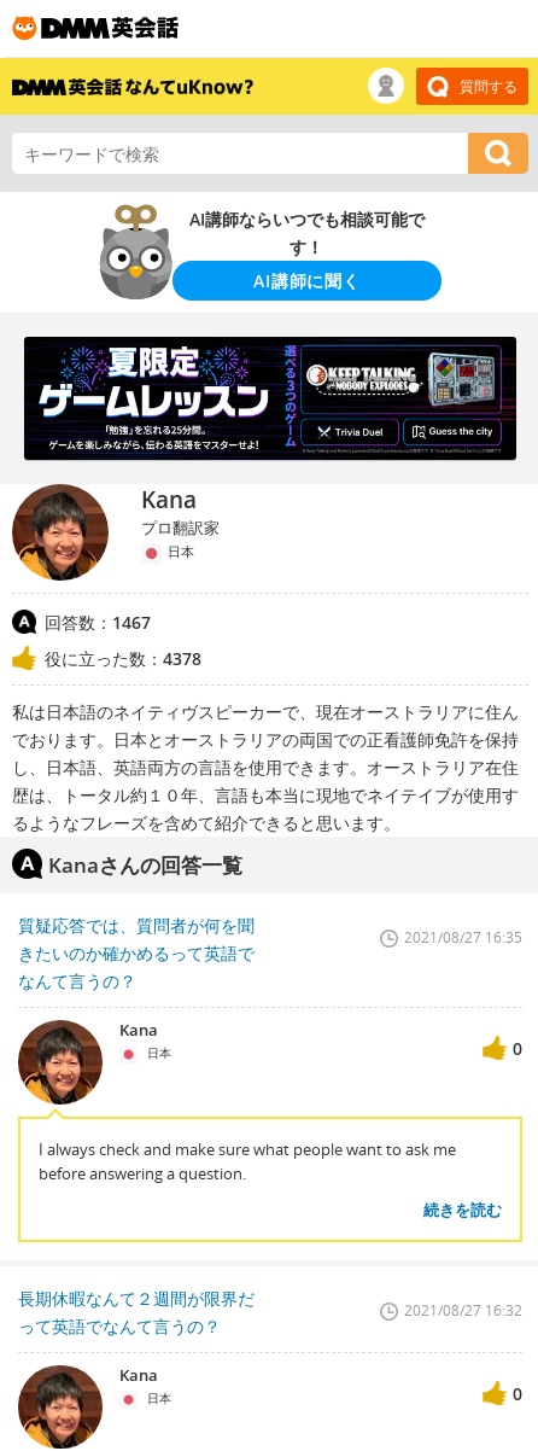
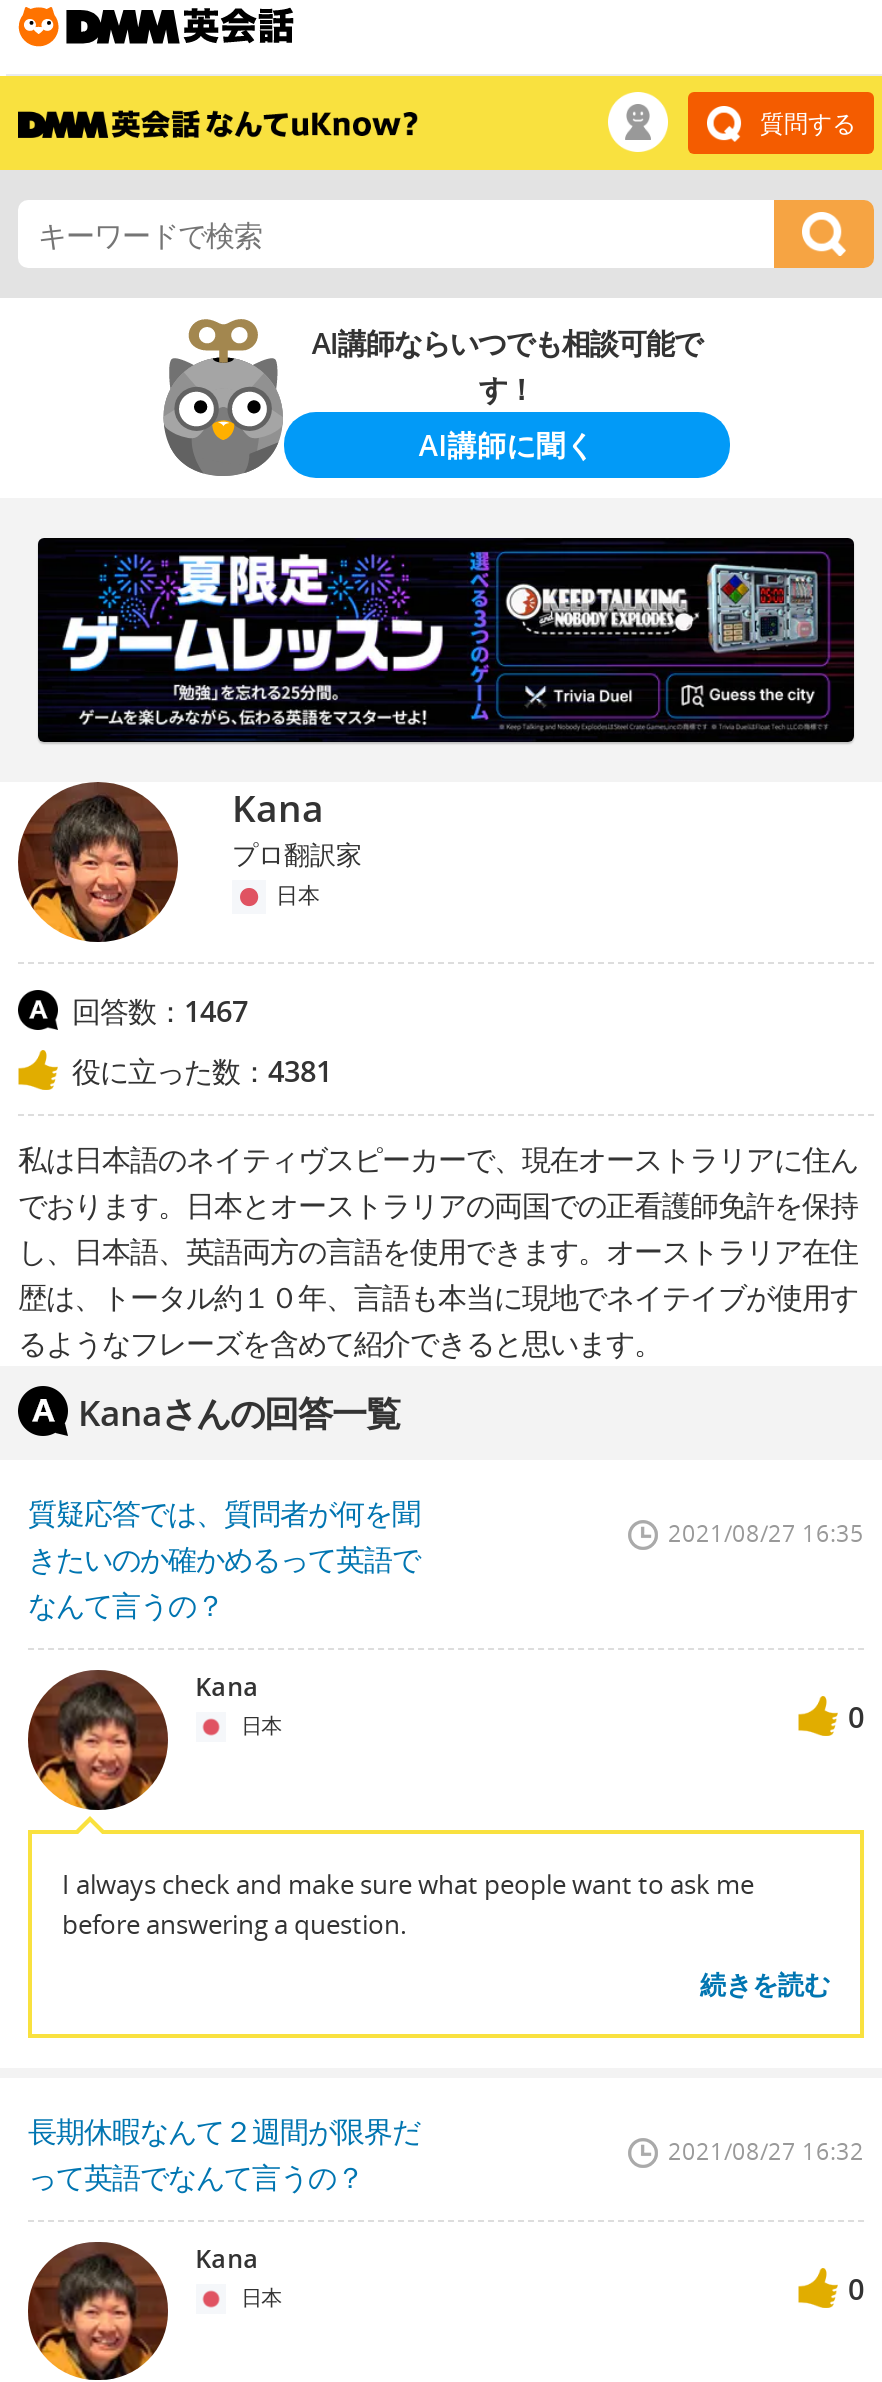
- 役に立った数：4378
+ 役に立った数：4381
